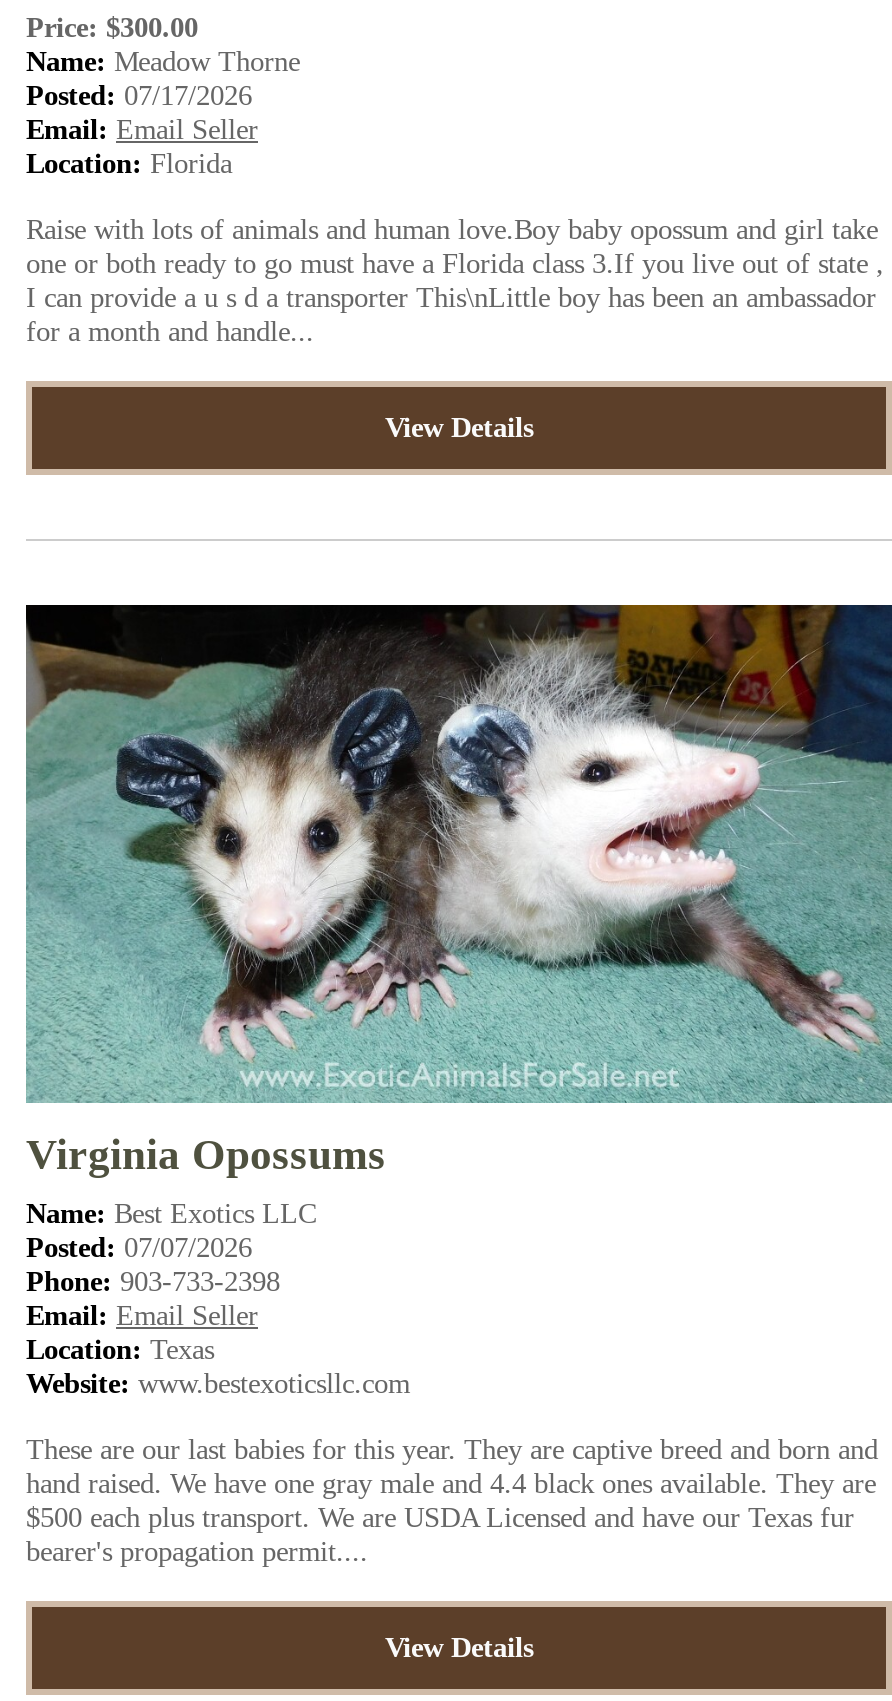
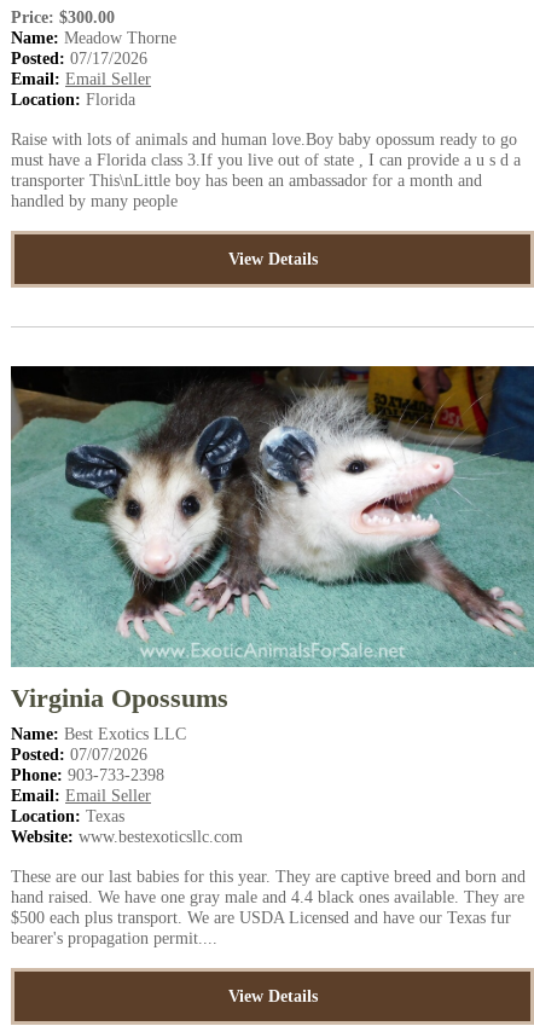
- Raise with lots of animals and human love.Boy baby opossum and girl take
- one or both ready to go must have a Florida class 3.If you live out of state ,
- I can provide a u s d a transporter This\nLittle boy has been an ambassador
- for a month and handle...
+ Raise with lots of animals and human love.Boy baby opossum ready to go
+ must have a Florida class 3.If you live out of state , I can provide a u s d a
+ transporter This\nLittle boy has been an ambassador for a month and
+ handled by many people
